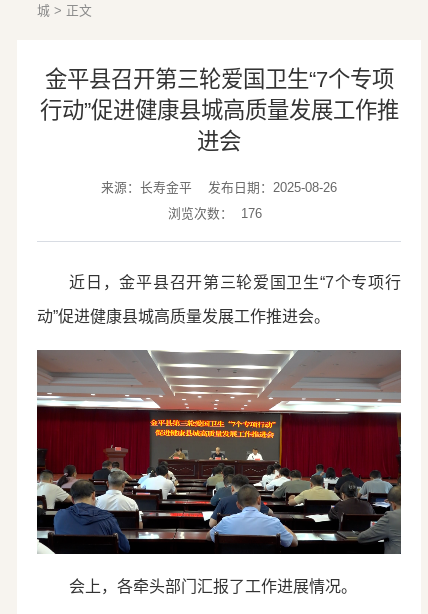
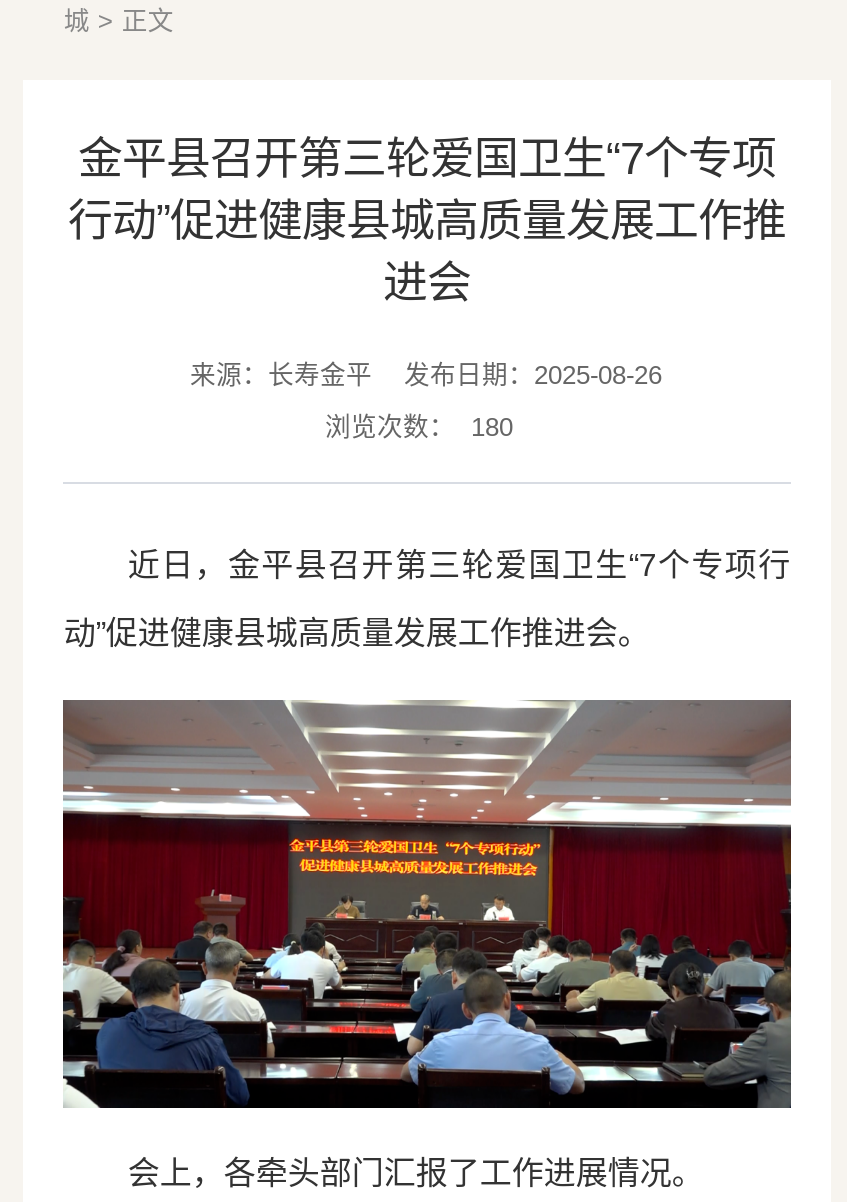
- 浏览次数： 176
+ 浏览次数： 180
